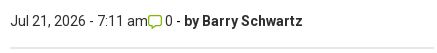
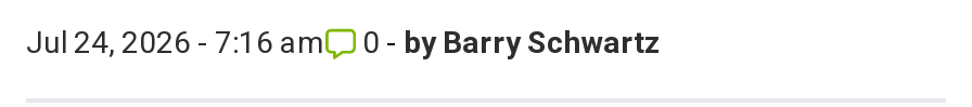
- Jul 21, 2026 - 7:11 am 0 - by Barry Schwartz
+ Jul 24, 2026 - 7:16 am 0 - by Barry Schwartz
